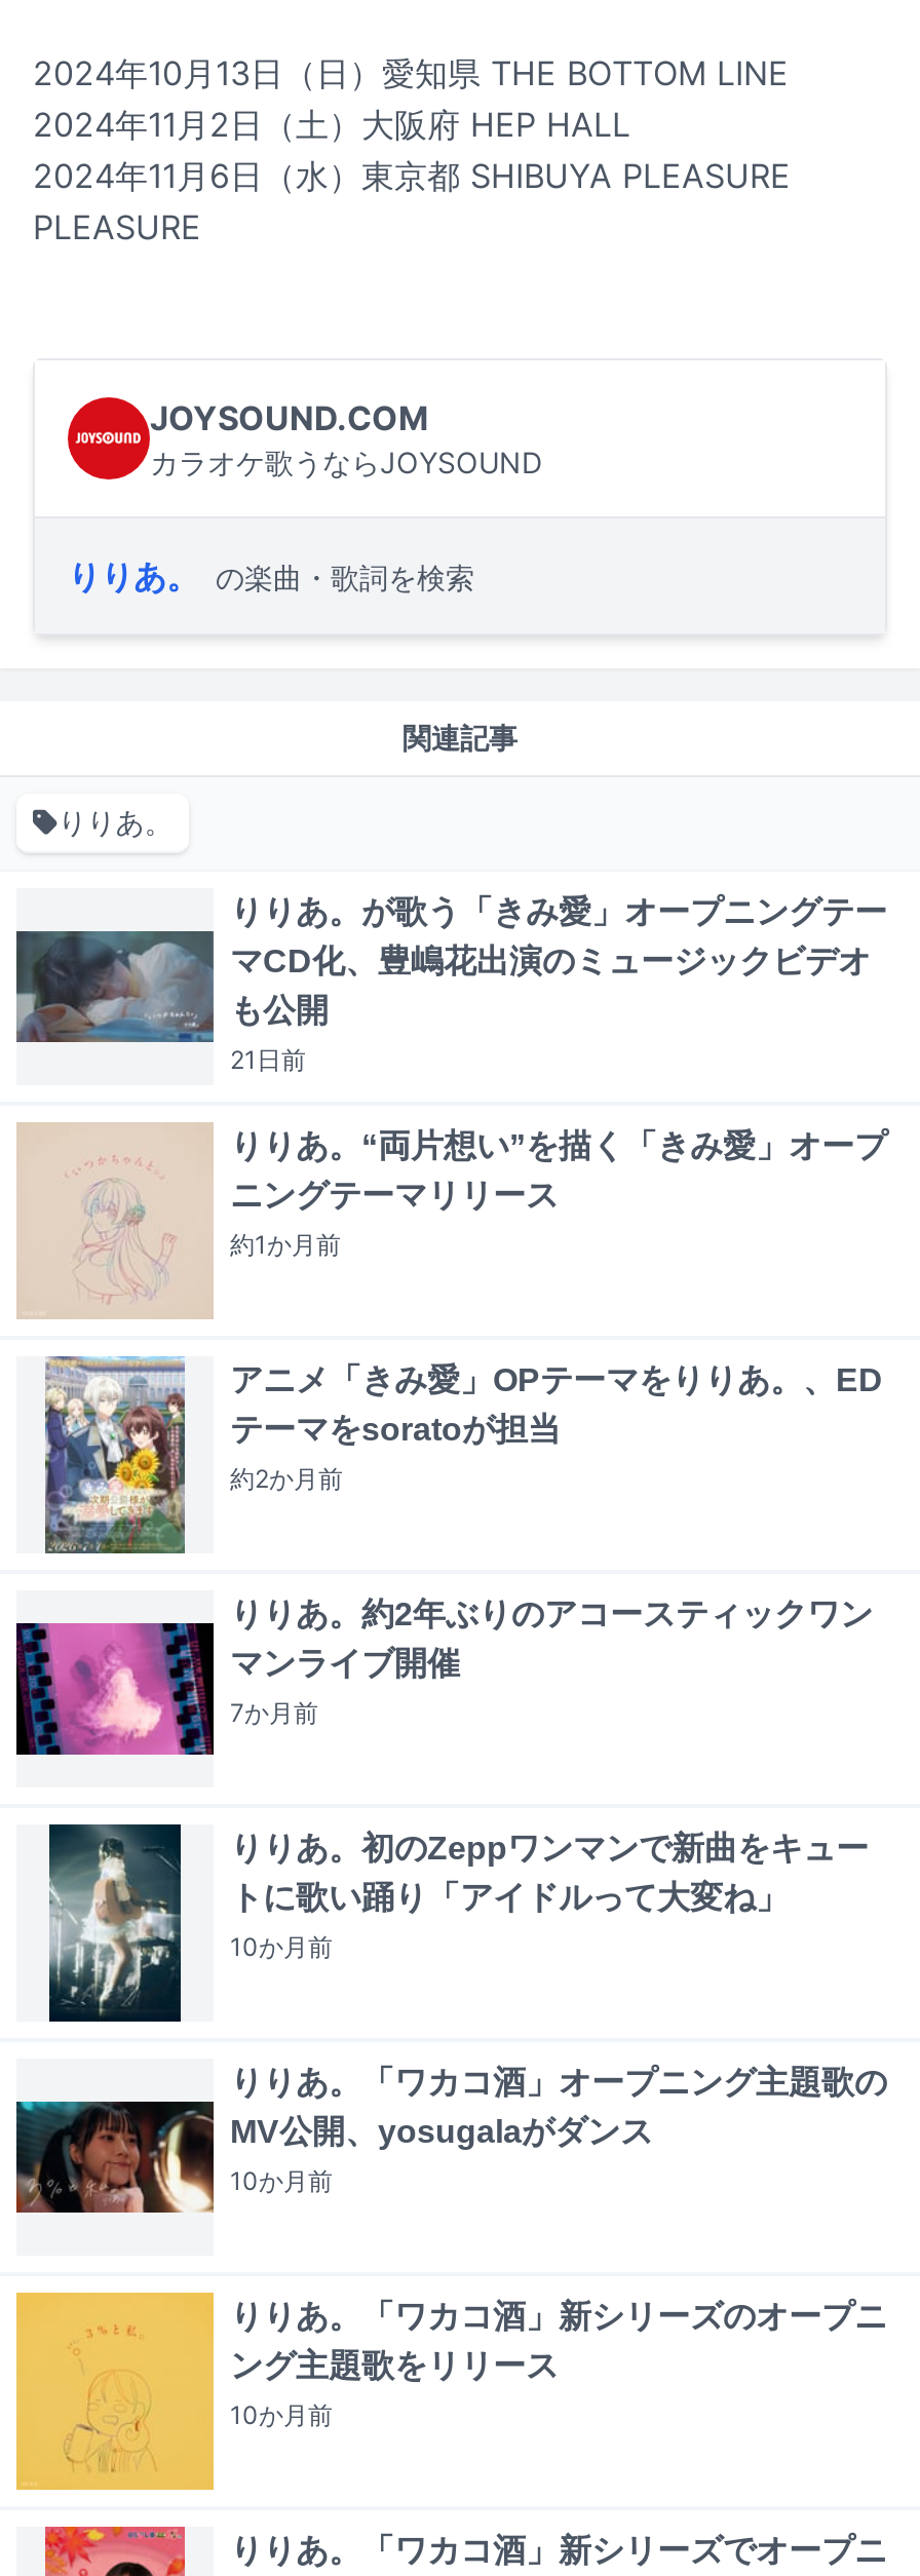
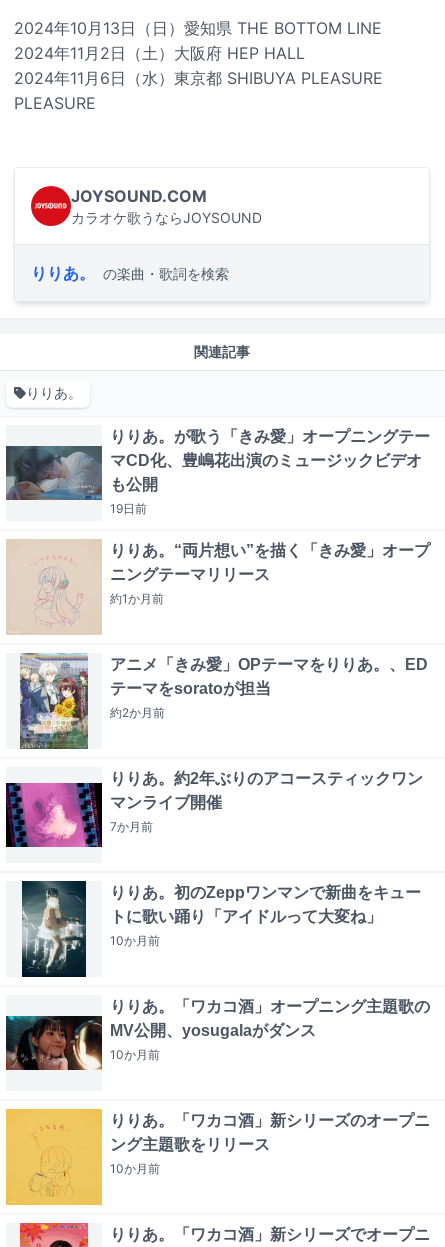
- 21日前
+ 19日前
